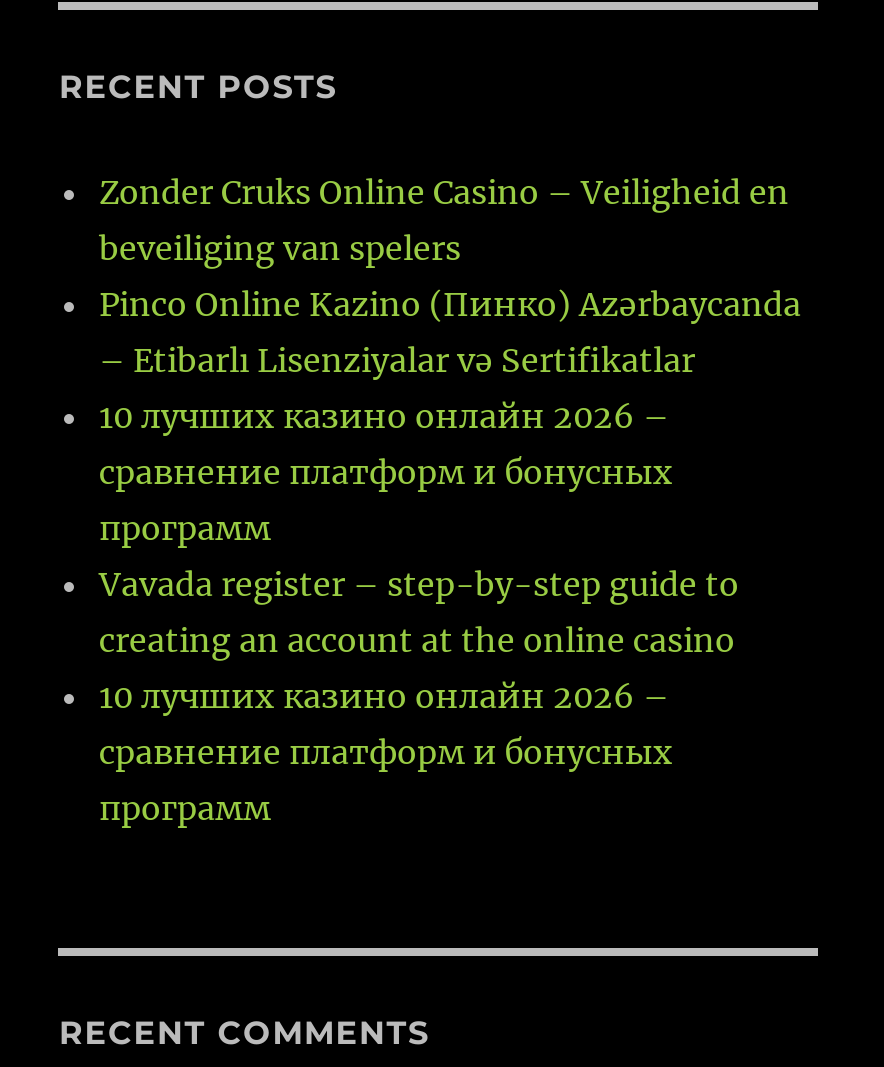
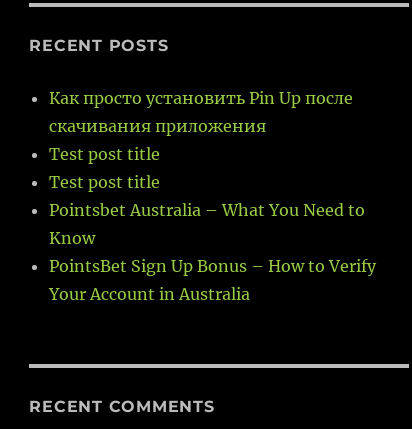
- Zonder Cruks Online Casino – Veiligheid en
- beveiliging van spelers
- Pinco Online Kazino (Пинко) Azərbaycanda
- – Etibarlı Lisenziyalar və Sertifikatlar
- 10 лучших казино онлайн 2026 –
- сравнение платформ и бонусных
- программ
- Vavada register – step-by-step guide to
- creating an account at the online casino
- 10 лучших казино онлайн 2026 –
- сравнение платформ и бонусных
- программ
+ Как просто установить Pin Up после
+ скачивания приложения
+ Test post title
+ Test post title
+ Pointsbet Australia – What You Need to
+ Know
+ PointsBet Sign Up Bonus – How to Verify
+ Your Account in Australia
